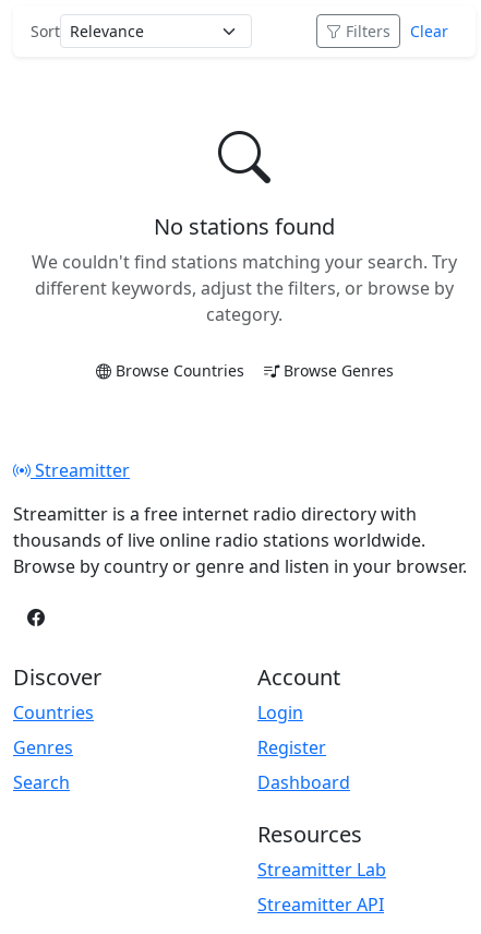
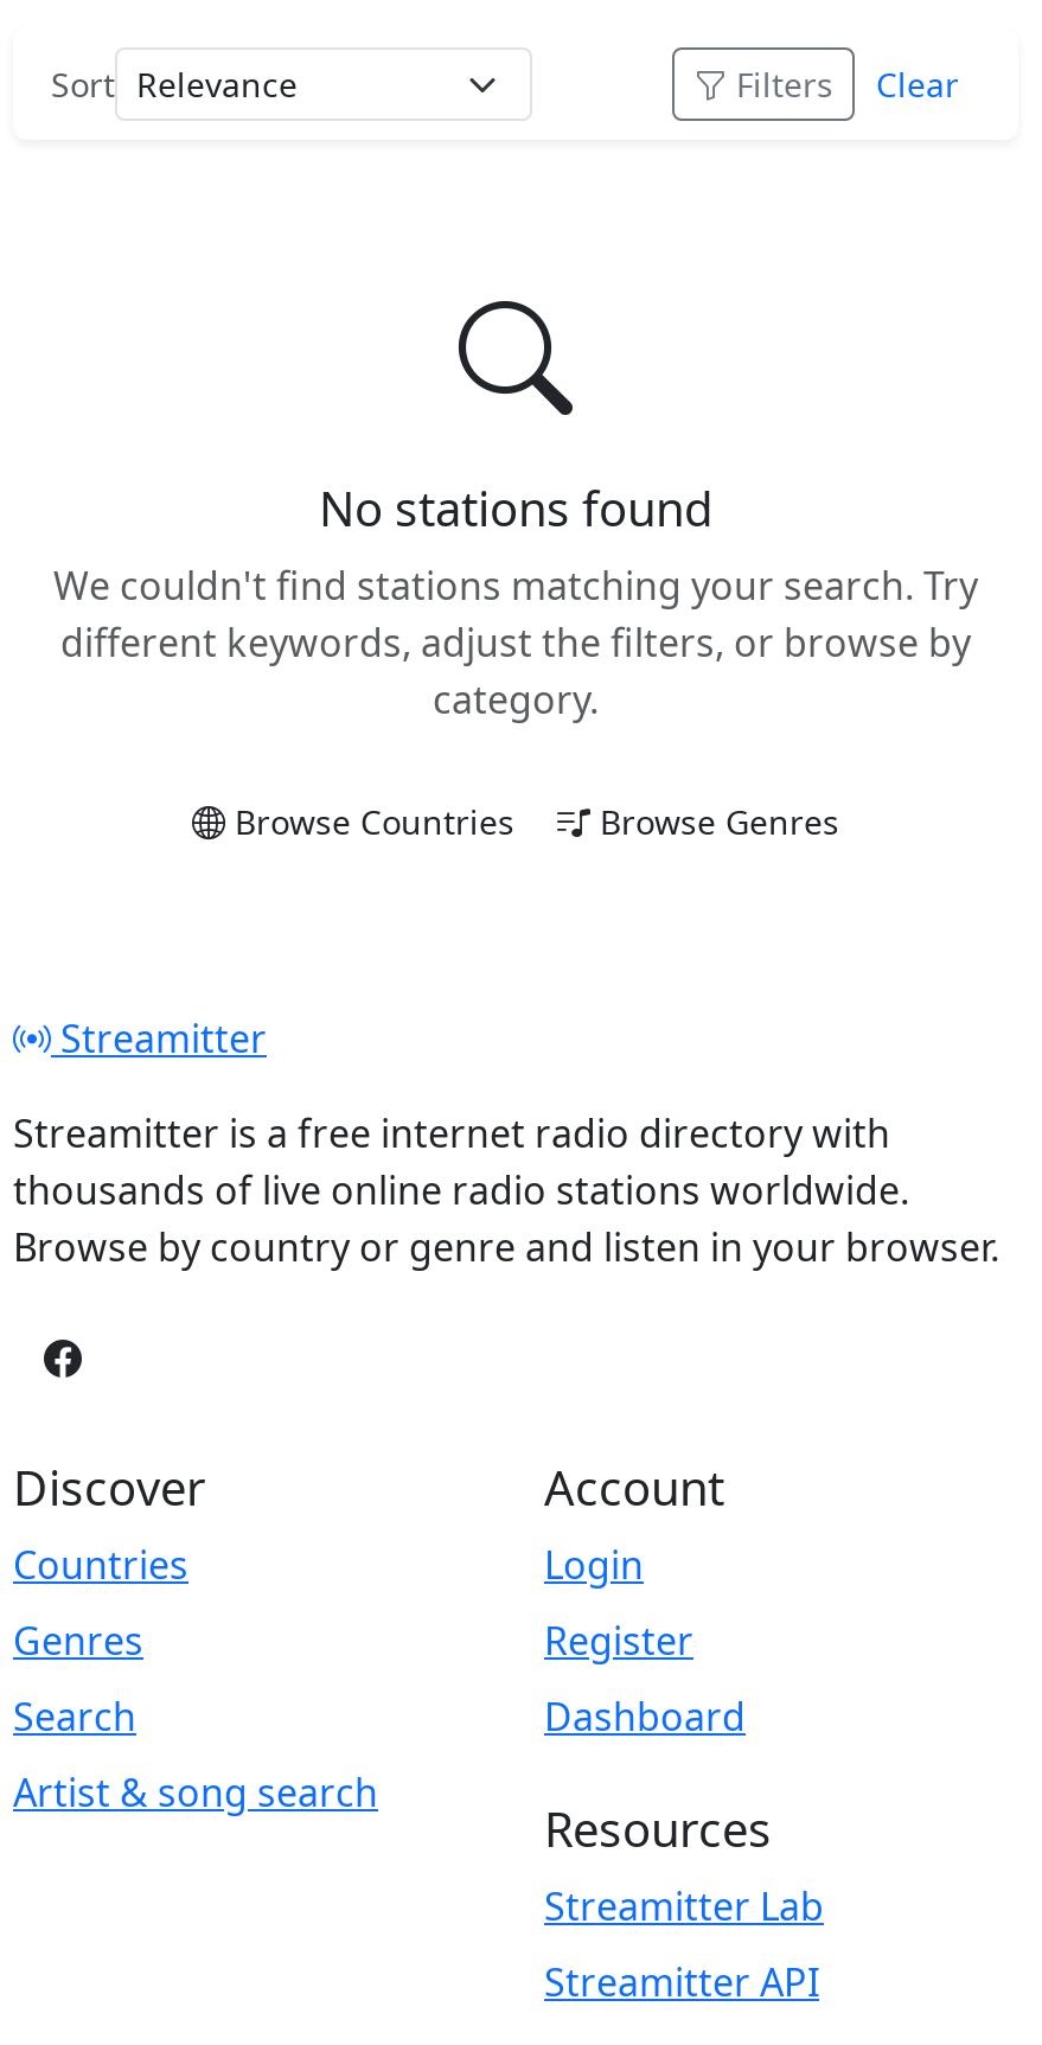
+ Artist & song search
